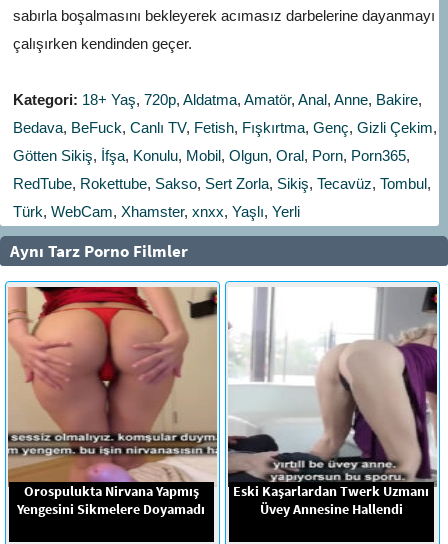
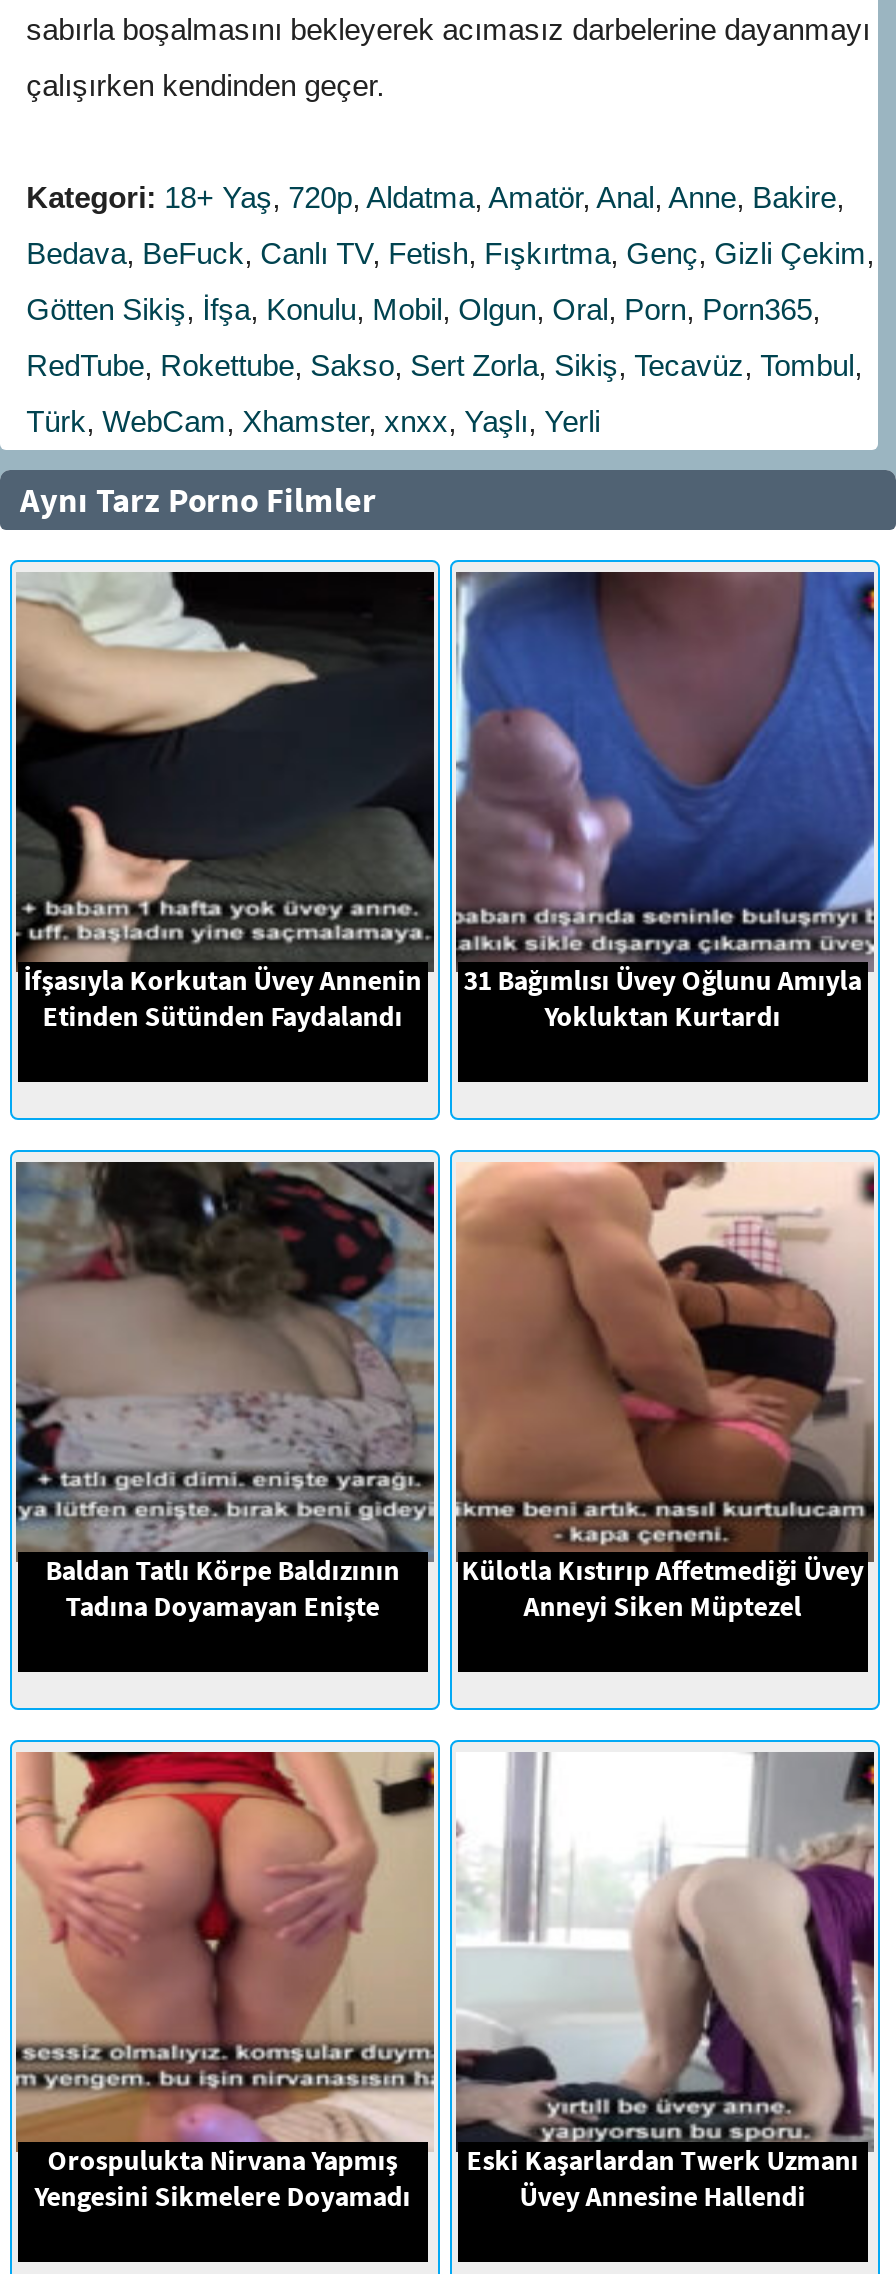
+ [image]
+ İfşasıyla Korkutan Üvey Annenin
+ Etinden Sütünden Faydalandı

+ [image]
+ Baldan Tatlı Körpe Baldızının
+ Tadına Doyamayan Enişte

+ [image]
+ 31 Bağımlısı Üvey Oğlunu Amıyla
+ Yokluktan Kurtardı

+ [image]
+ Külotla Kıstırıp Affetmediği Üvey
+ Anneyi Siken Müptezel
